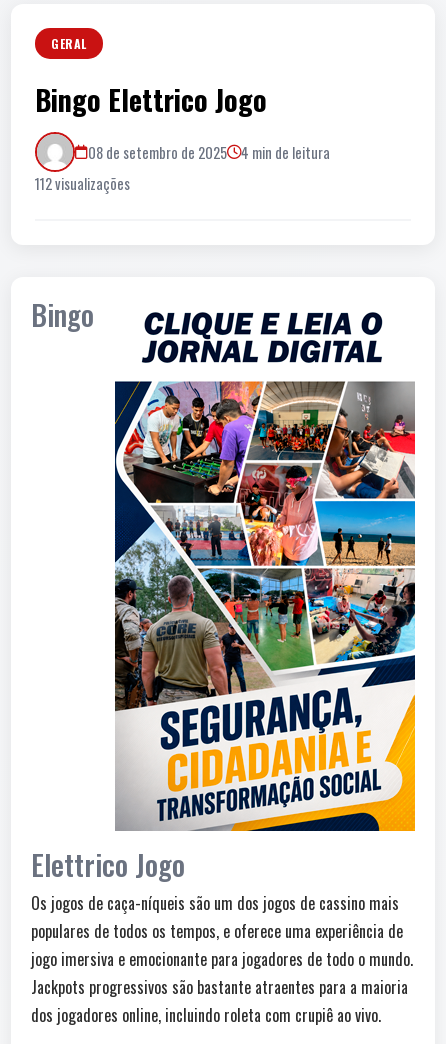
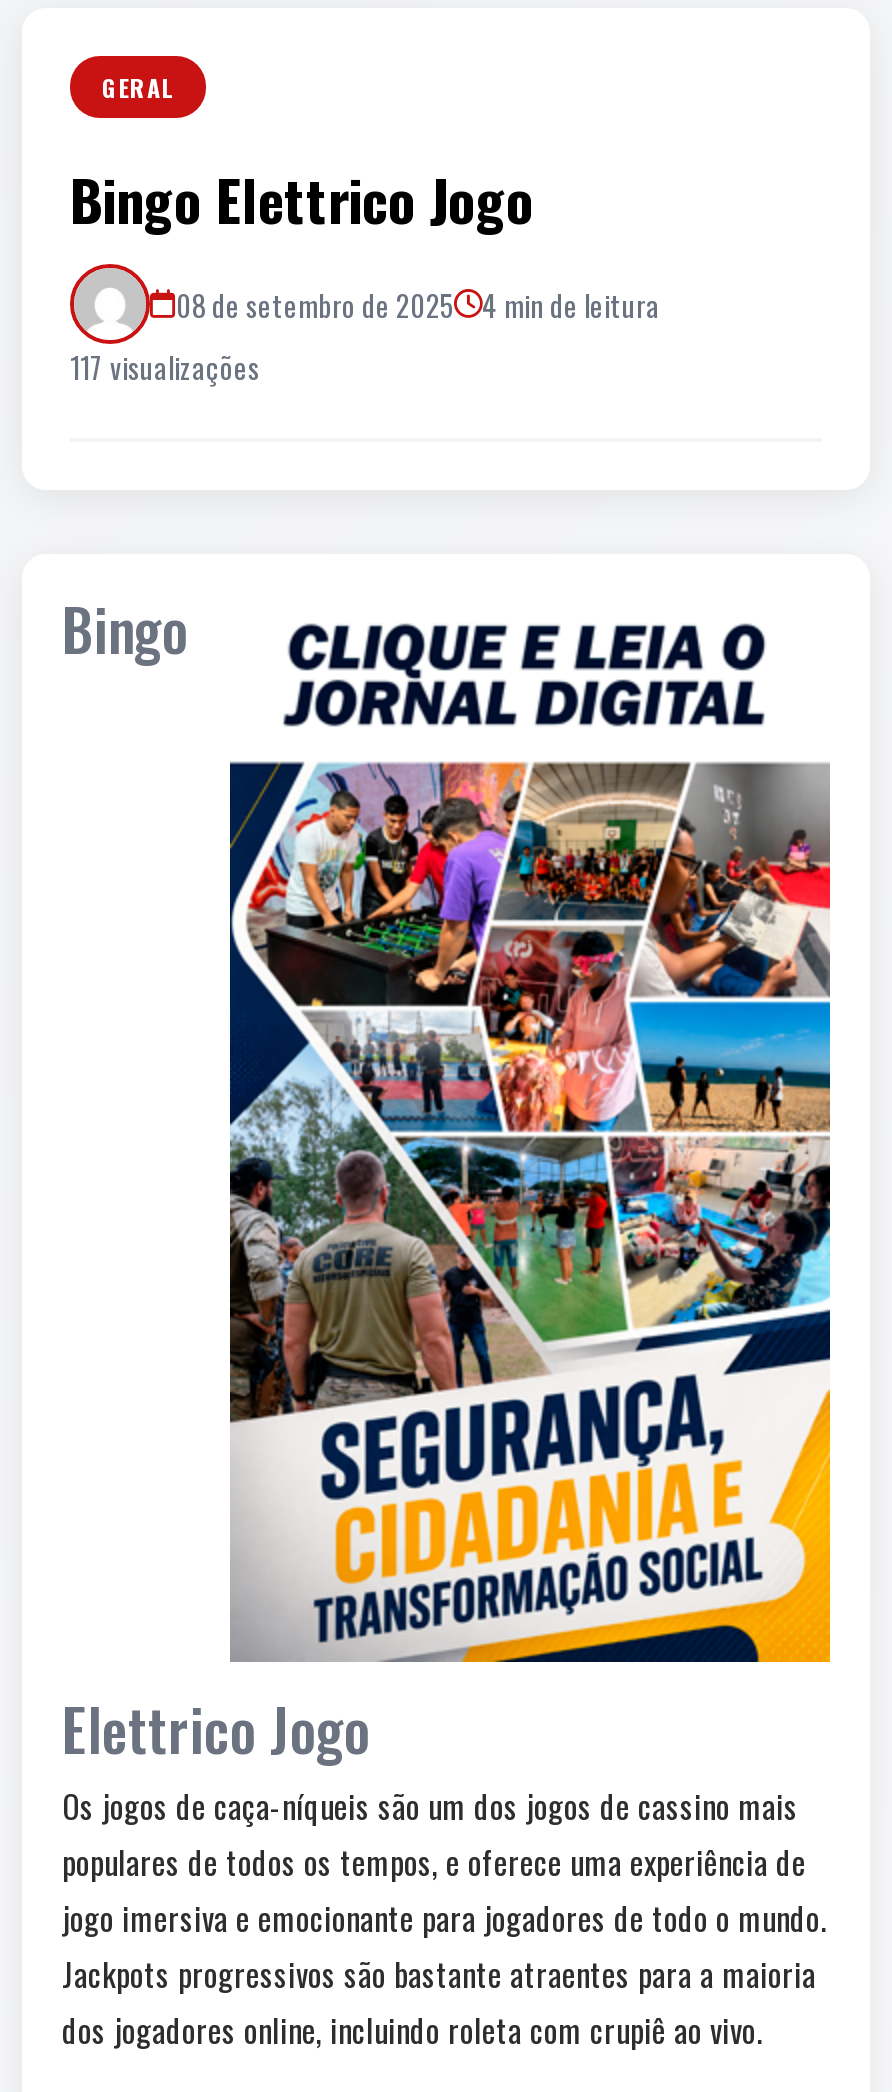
- 112 visualizações
+ 117 visualizações
